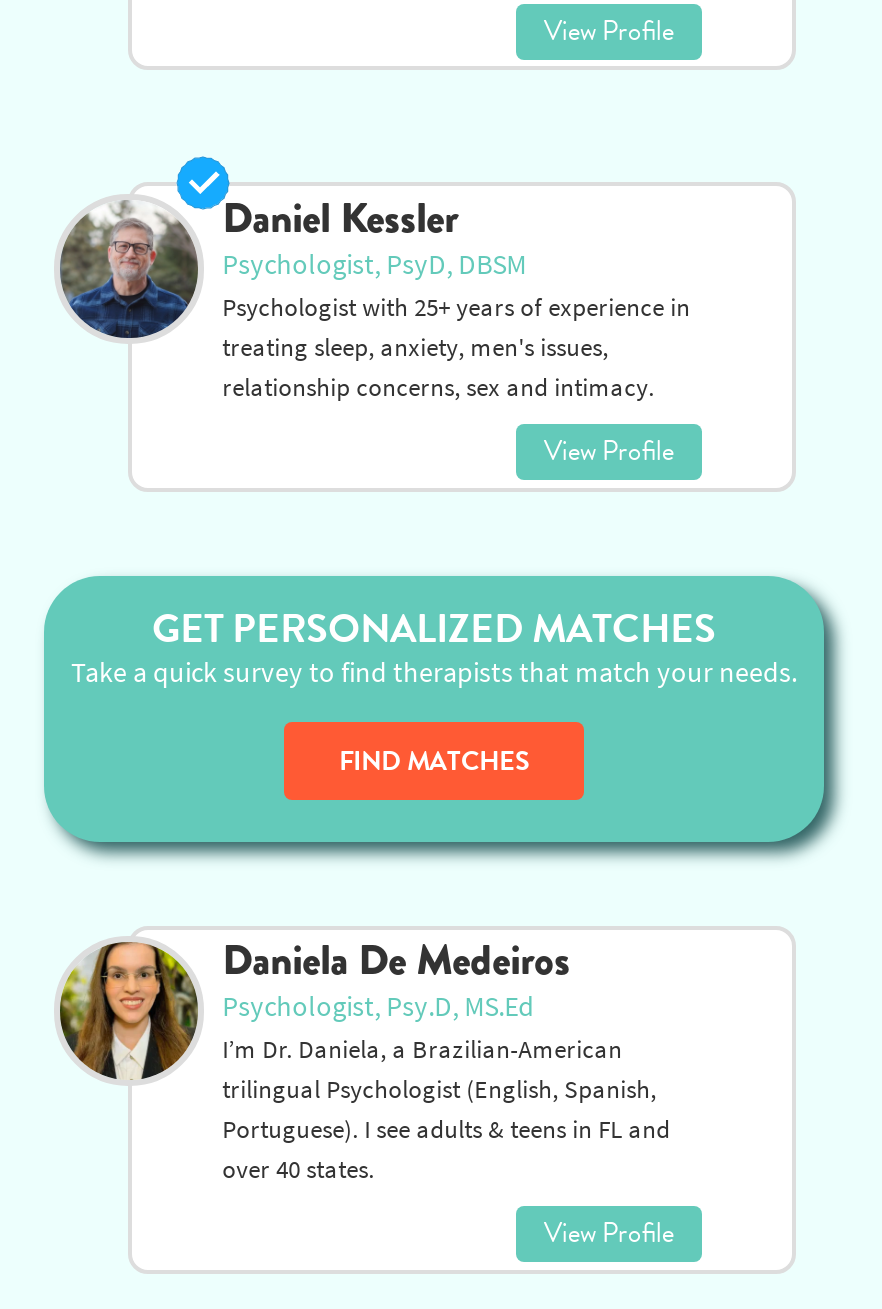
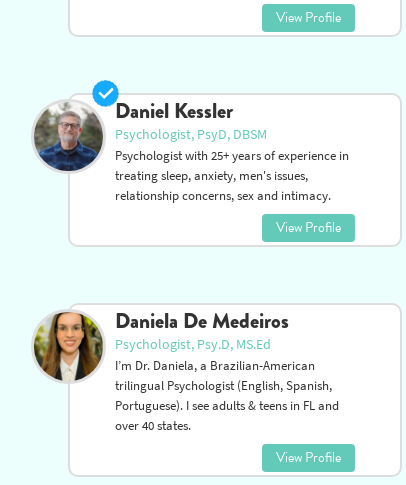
- [image]
- GET PERSONALIZED MATCHES
- Take a quick survey to find therapists that match your needs.
- FIND MATCHES
